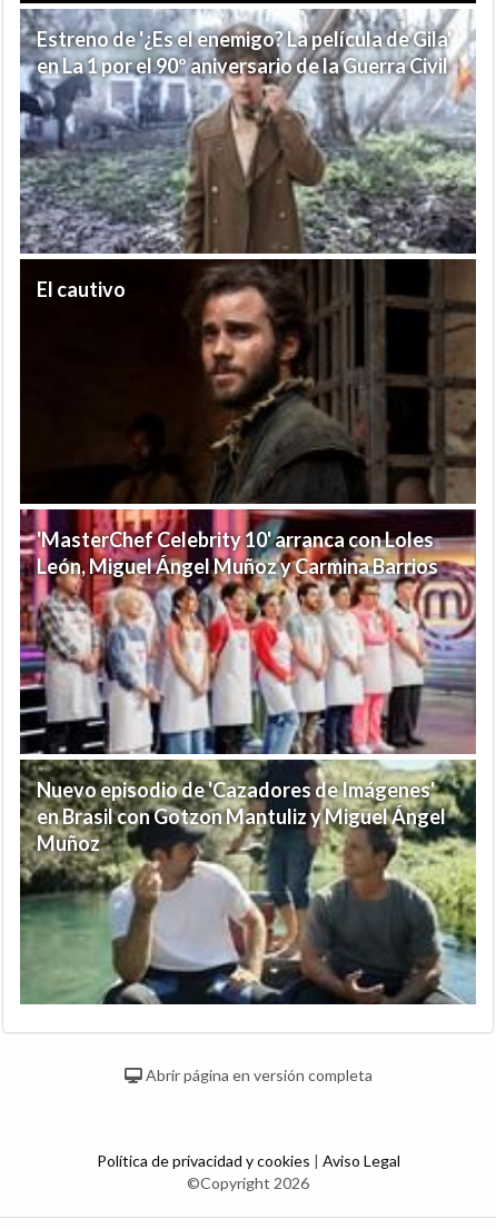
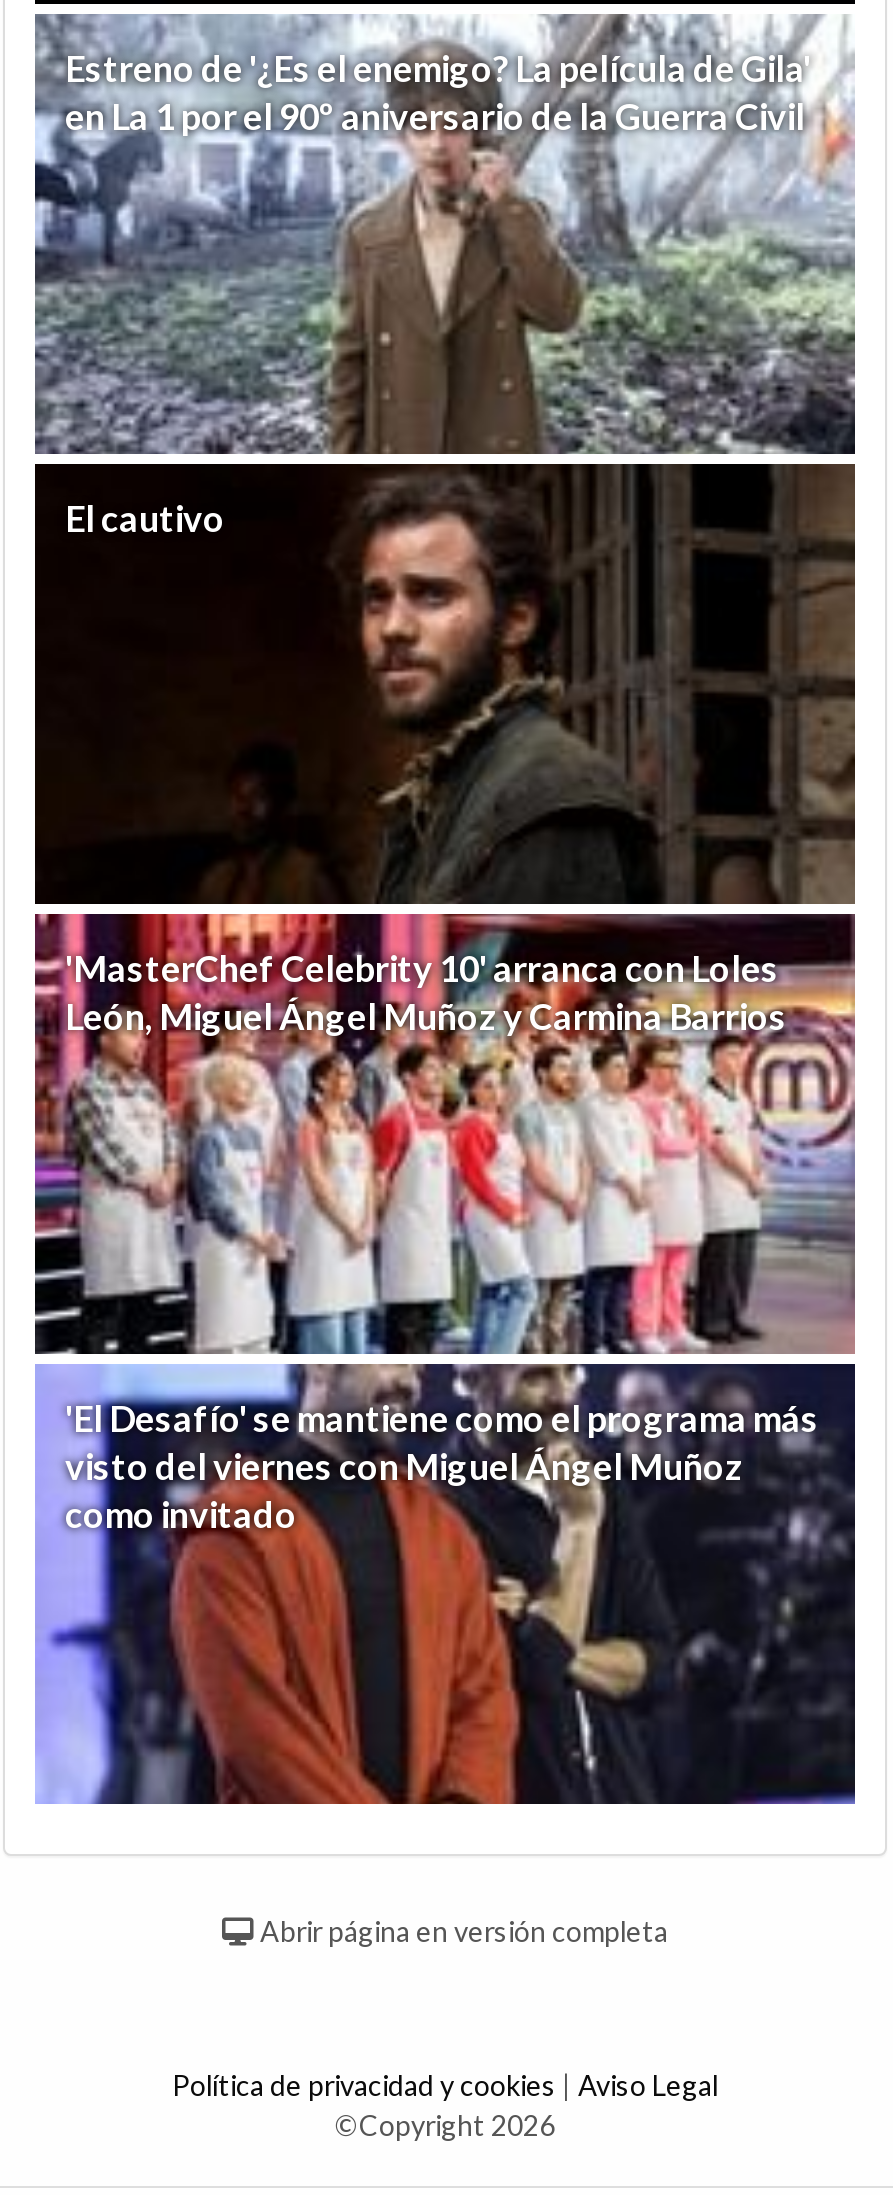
- [image]
- Nuevo episodio de 'Cazadores de Imágenes'
- en Brasil con Gotzon Mantuliz y Miguel Ángel
- Muñoz
+ [image]
+ 'El Desafío' se mantiene como el programa más
+ visto del viernes con Miguel Ángel Muñoz
+ como invitado
